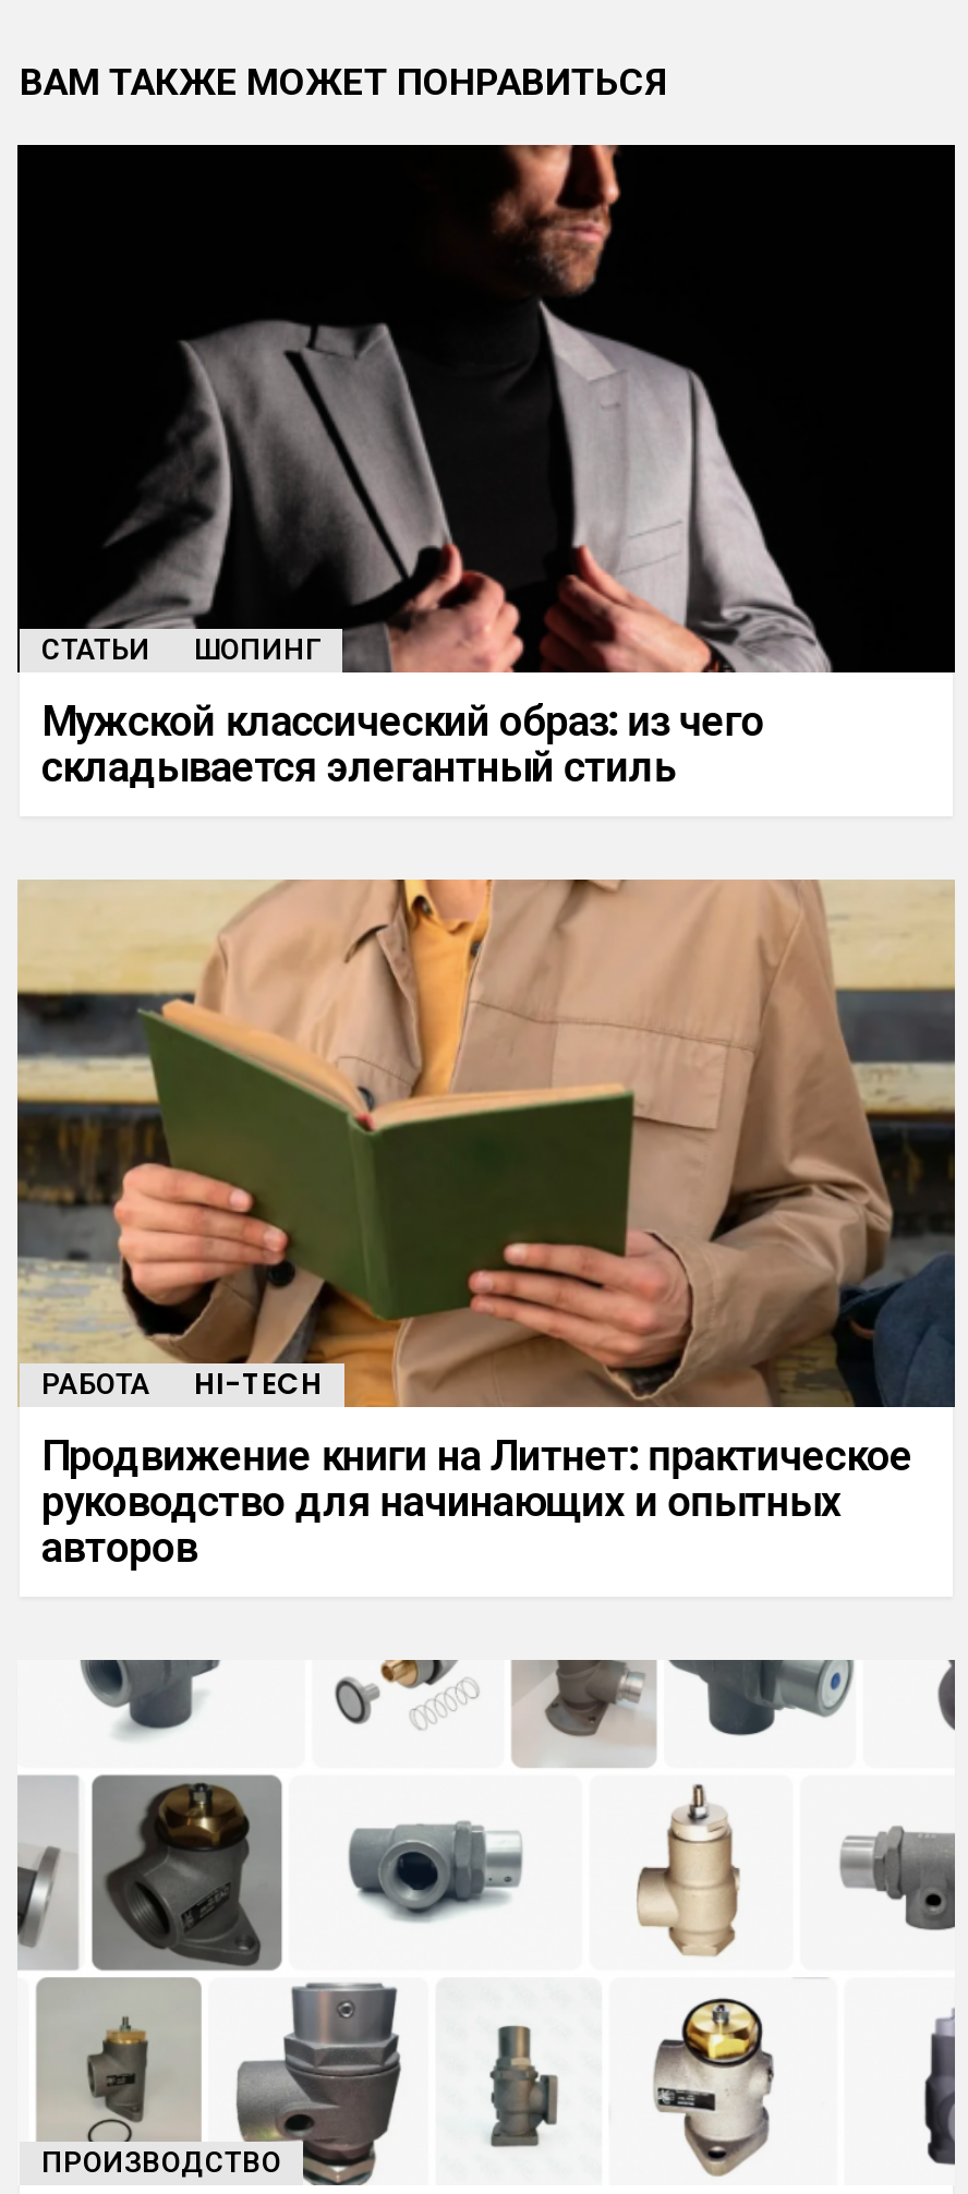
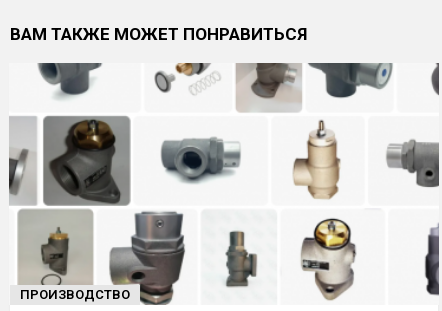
- [image]
- СТАТЬИ
- ШОПИНГ
- Мужской классический образ: из чего
- складывается элегантный стиль

- [image]
- РАБОТА
- HI-TECH
- Продвижение книги на Литнет: практическое
- руководство для начинающих и опытных
- авторов
